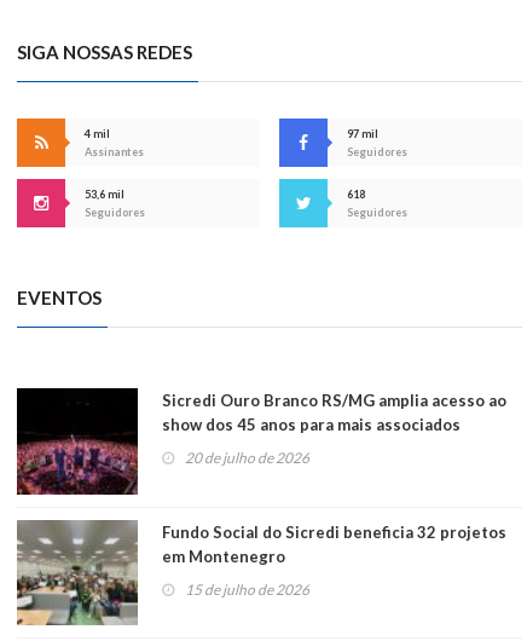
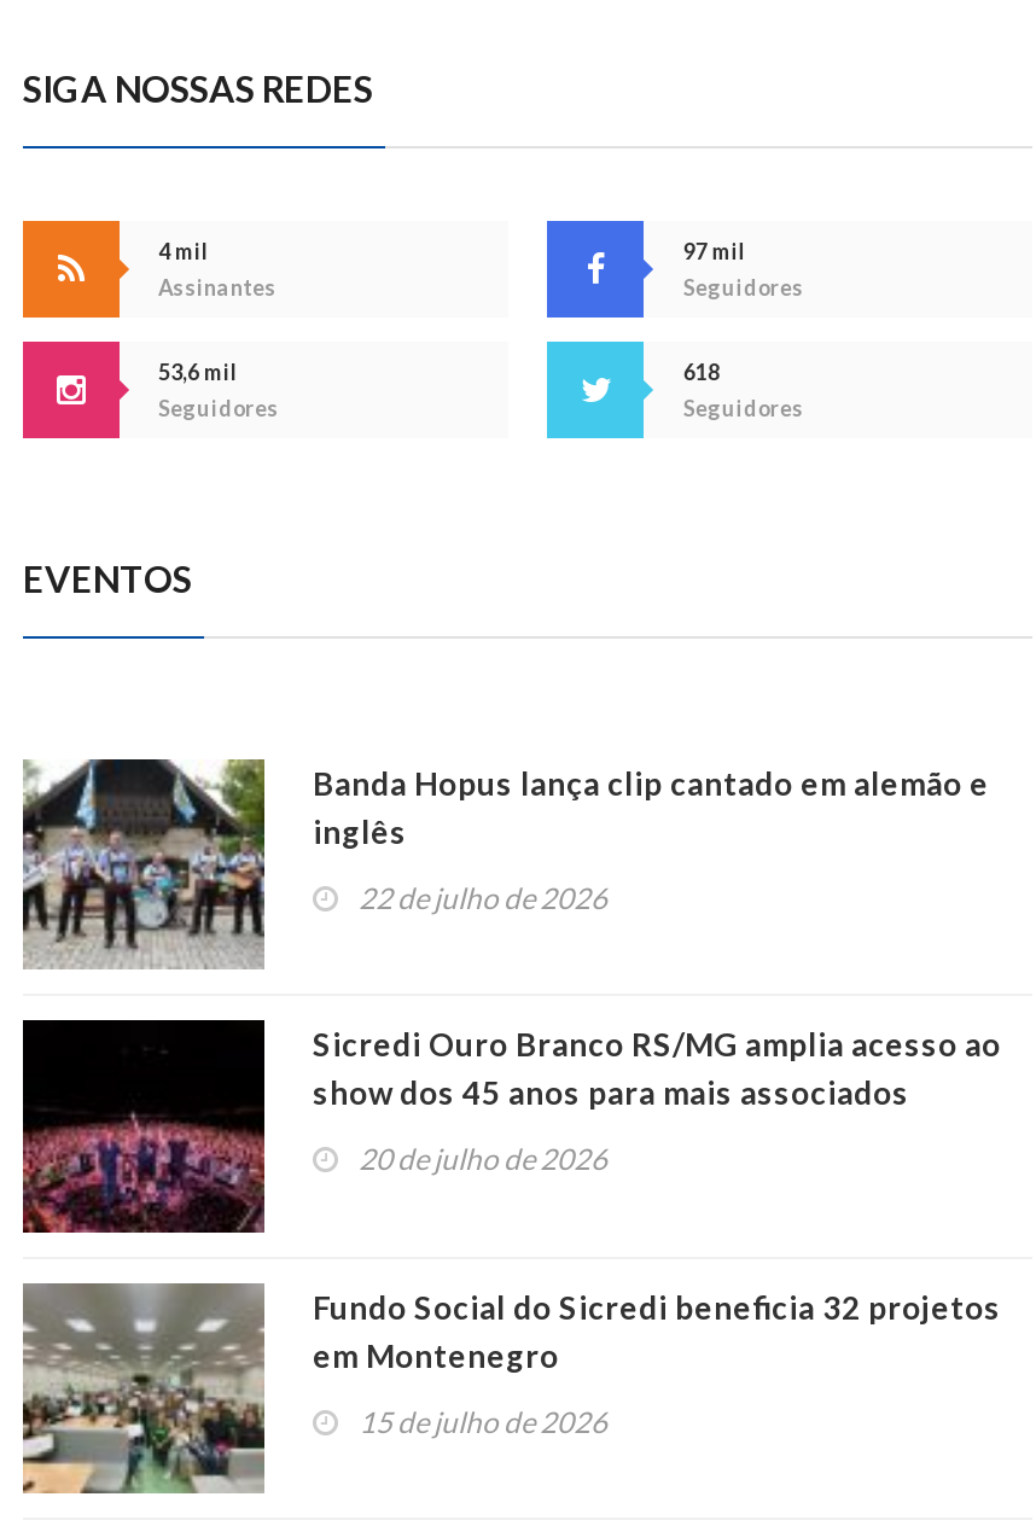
+ [image]
+ Banda Hopus lança clip cantado em alemão e
+ inglês
+ 22 de julho de 2026
